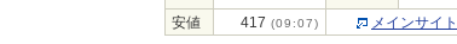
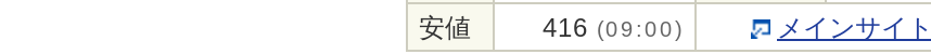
- 417 (09:07)
+ 416 (09:00)
